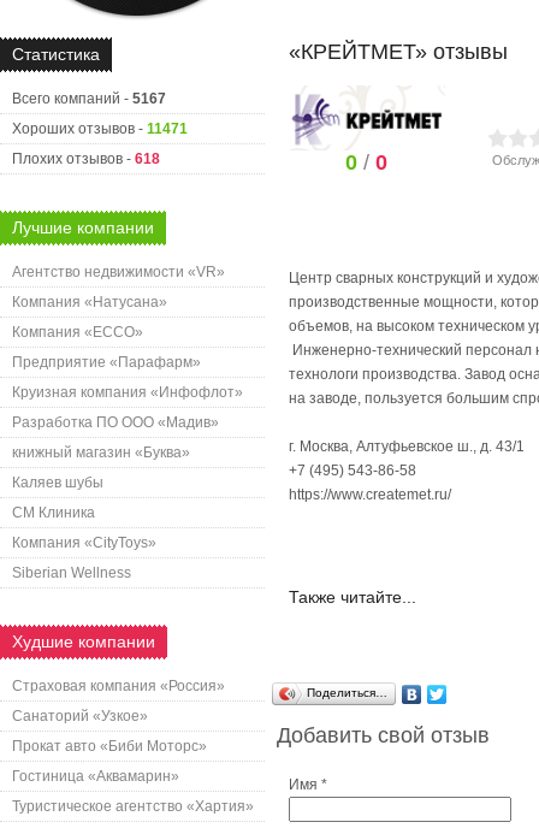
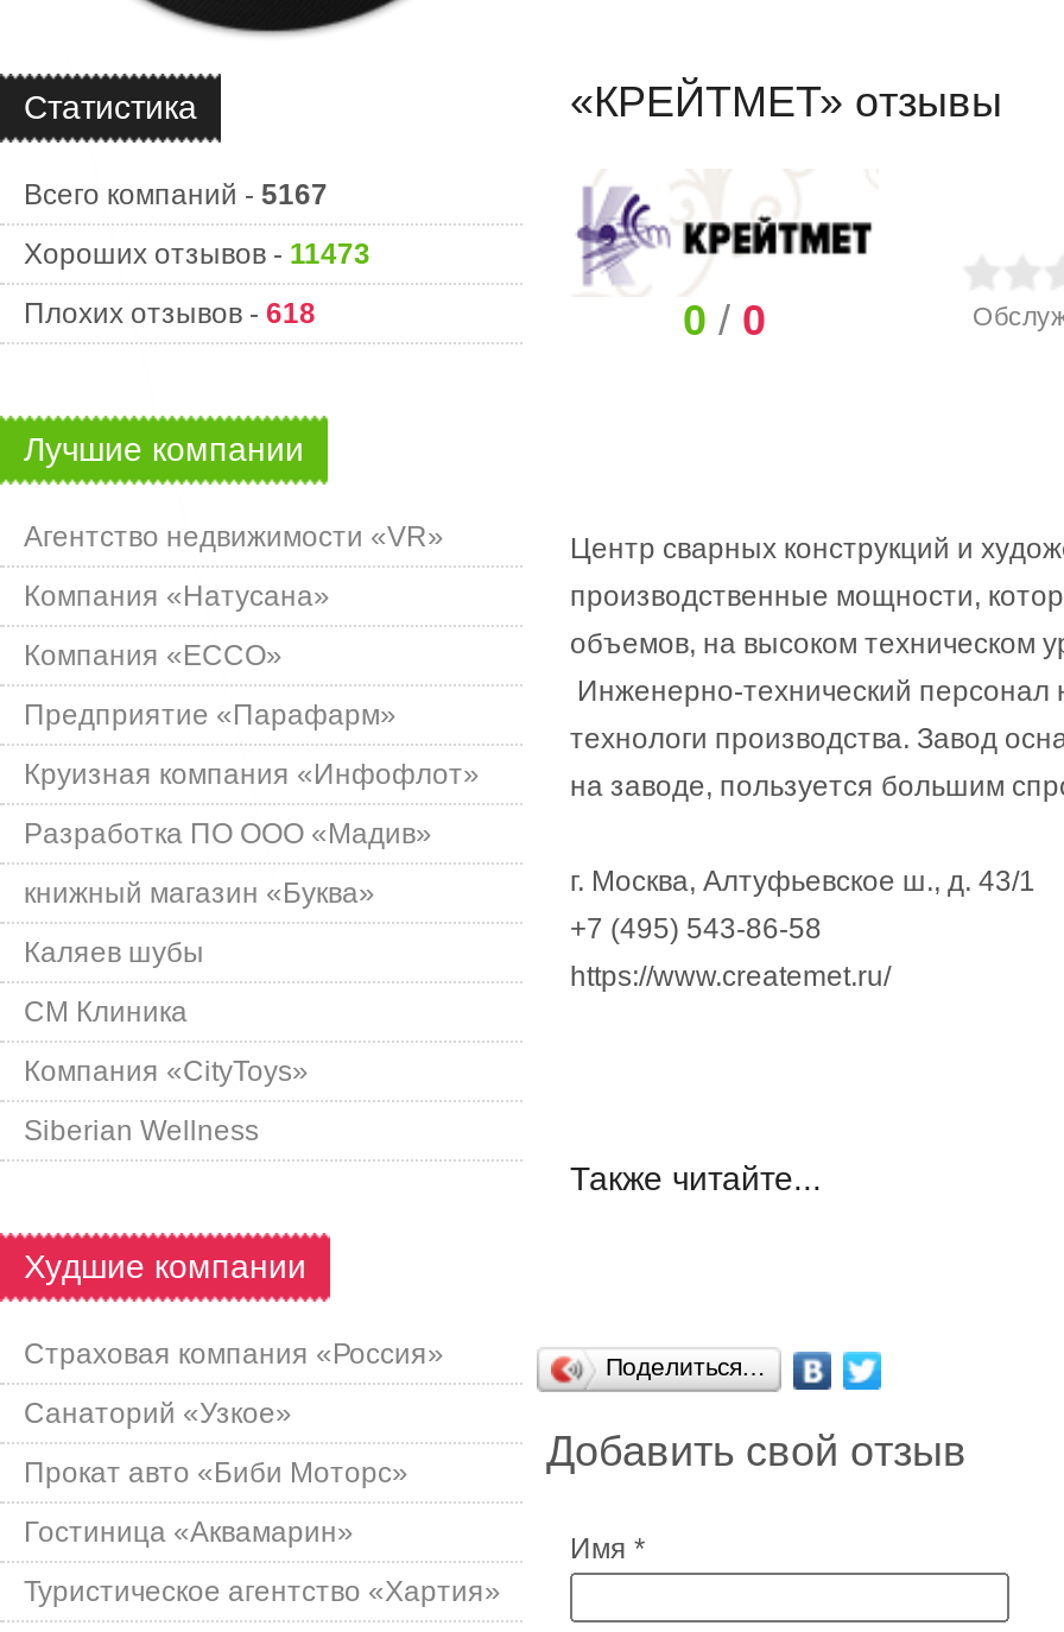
- Хороших отзывов - 11471
+ Хороших отзывов - 11473
